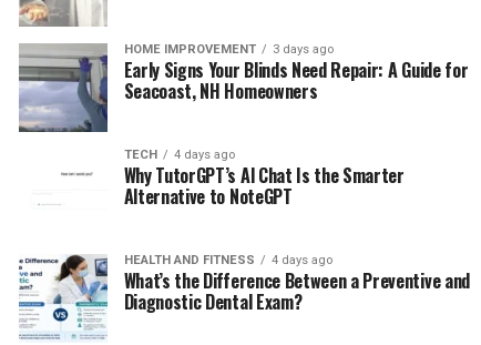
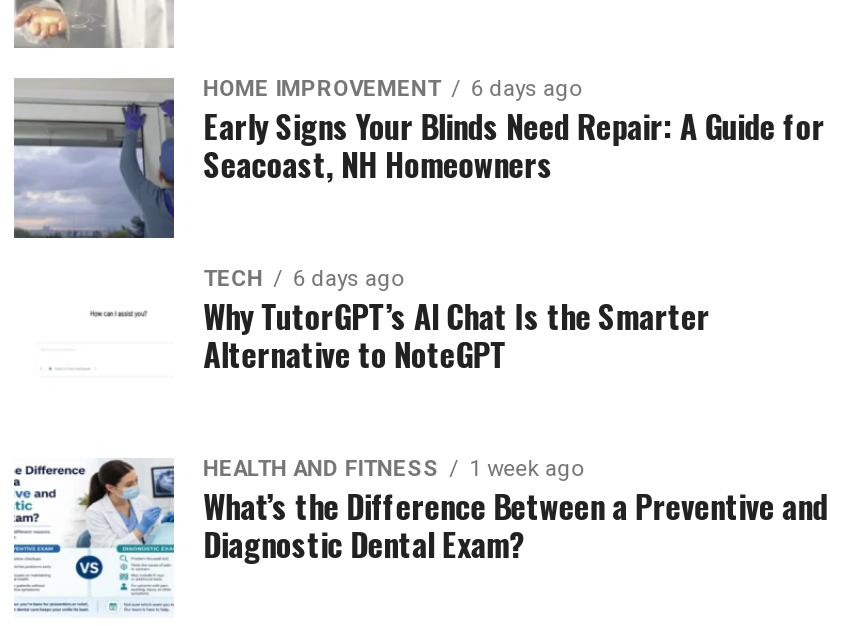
- HOME IMPROVEMENT 3 days ago
+ HOME IMPROVEMENT 6 days ago

- TECH 4 days ago
+ TECH 6 days ago

- HEALTH AND FITNESS 4 days ago
+ HEALTH AND FITNESS 1 week ago
